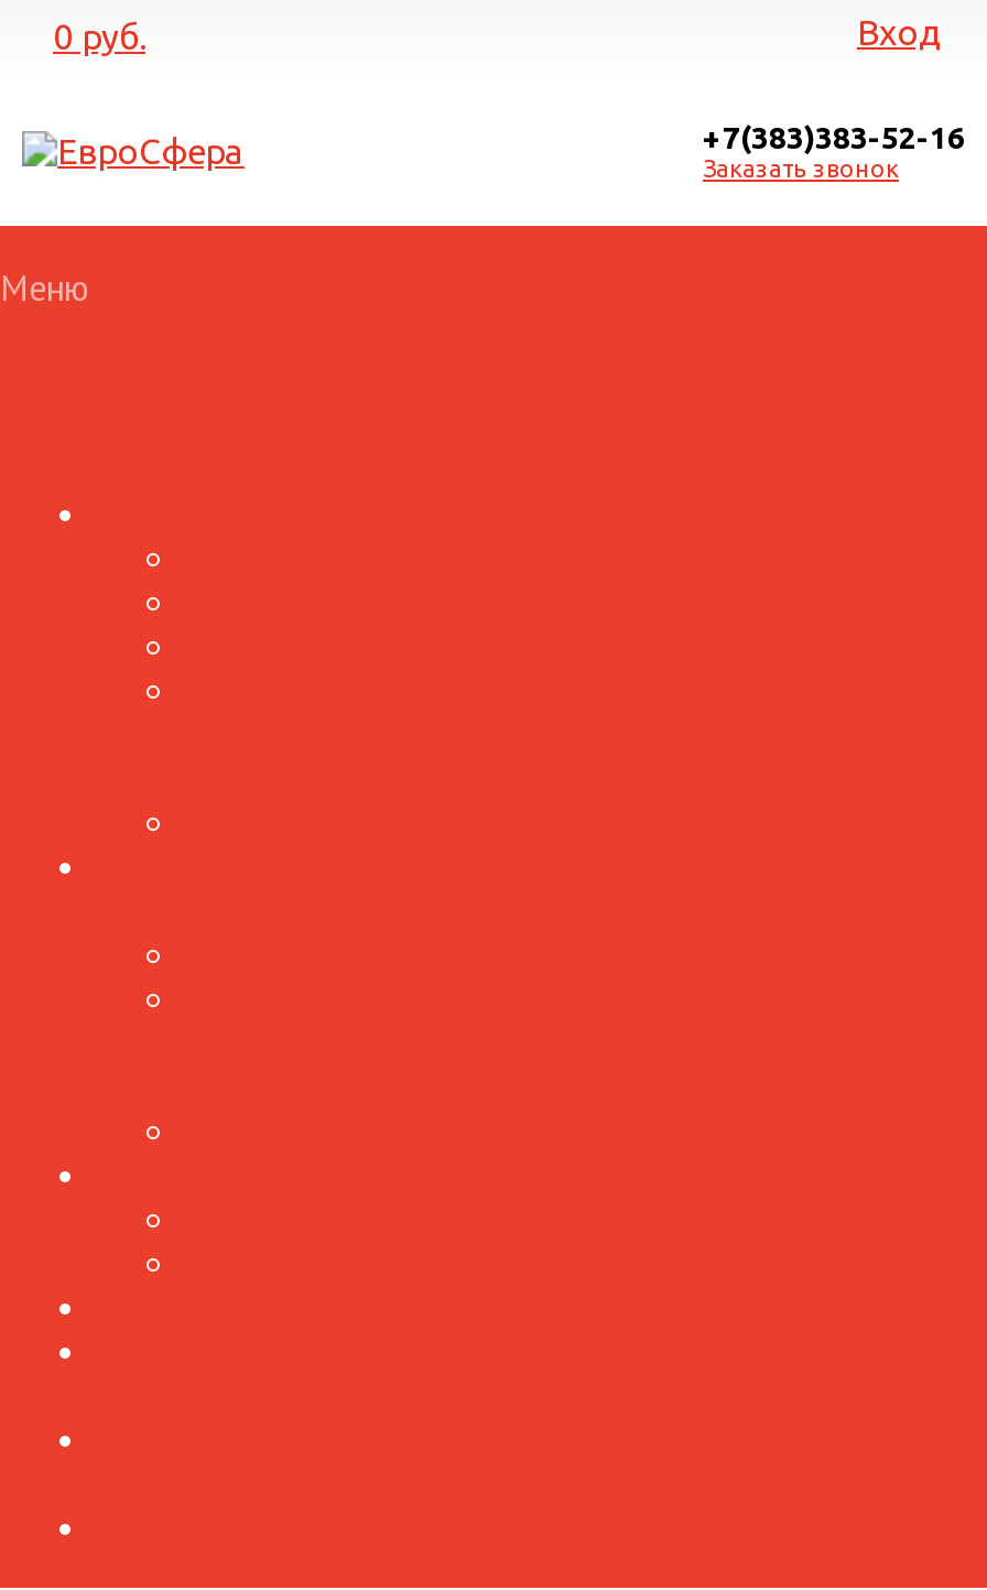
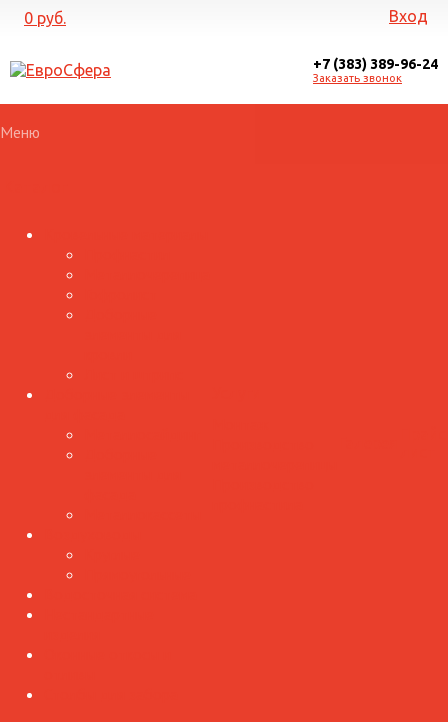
- +7(383)383-52-16
+ +7 (383) 389-96-24
